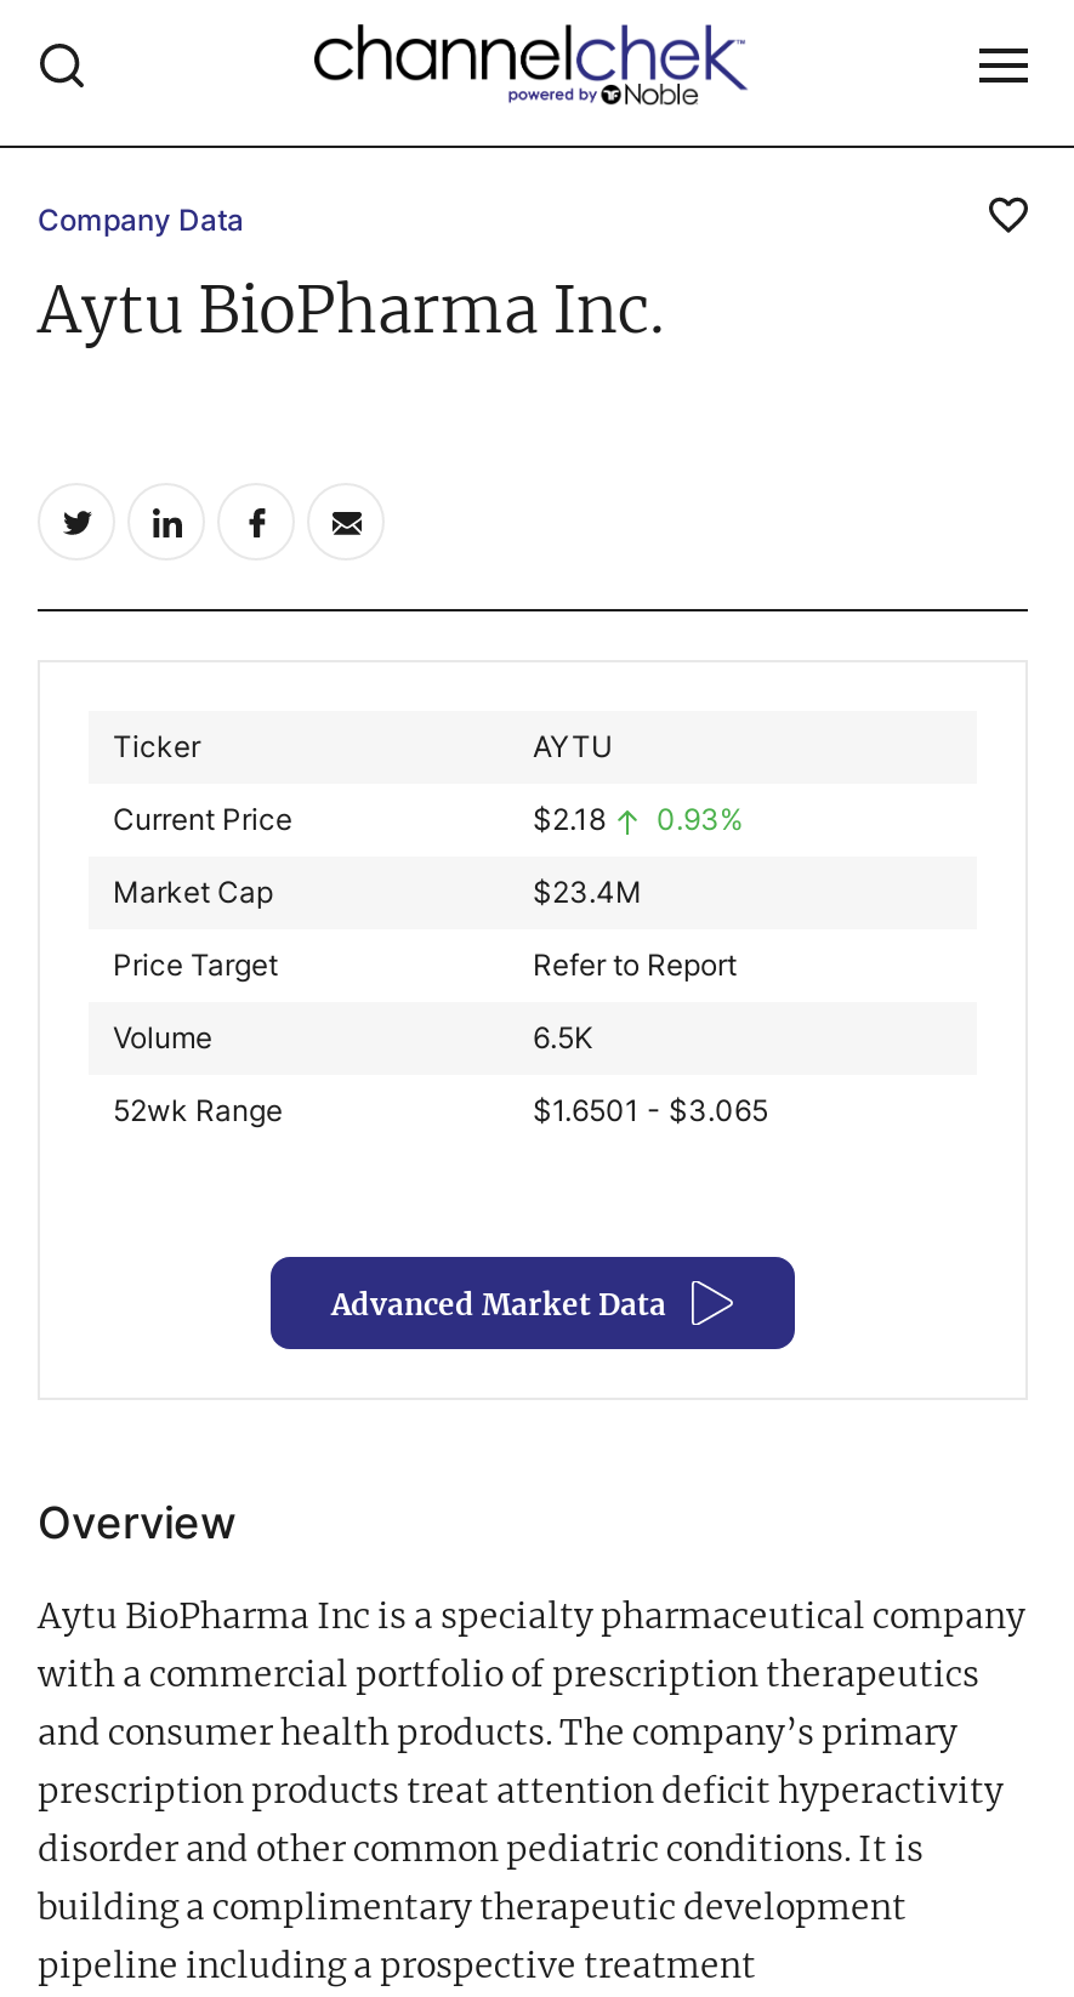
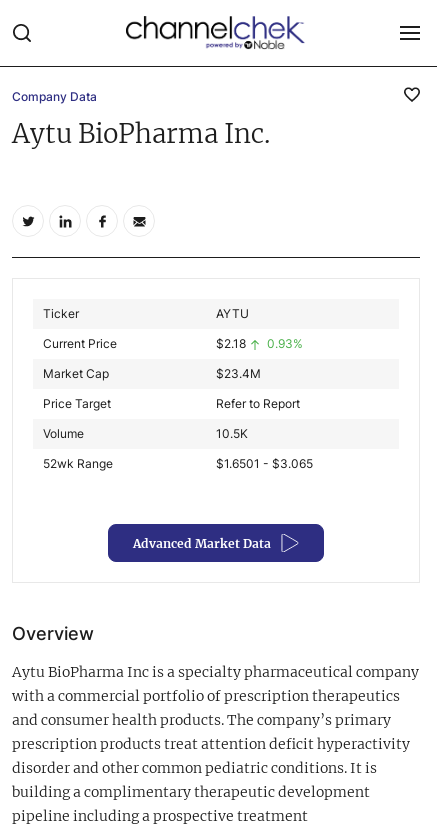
- 6.5K
+ 10.5K
